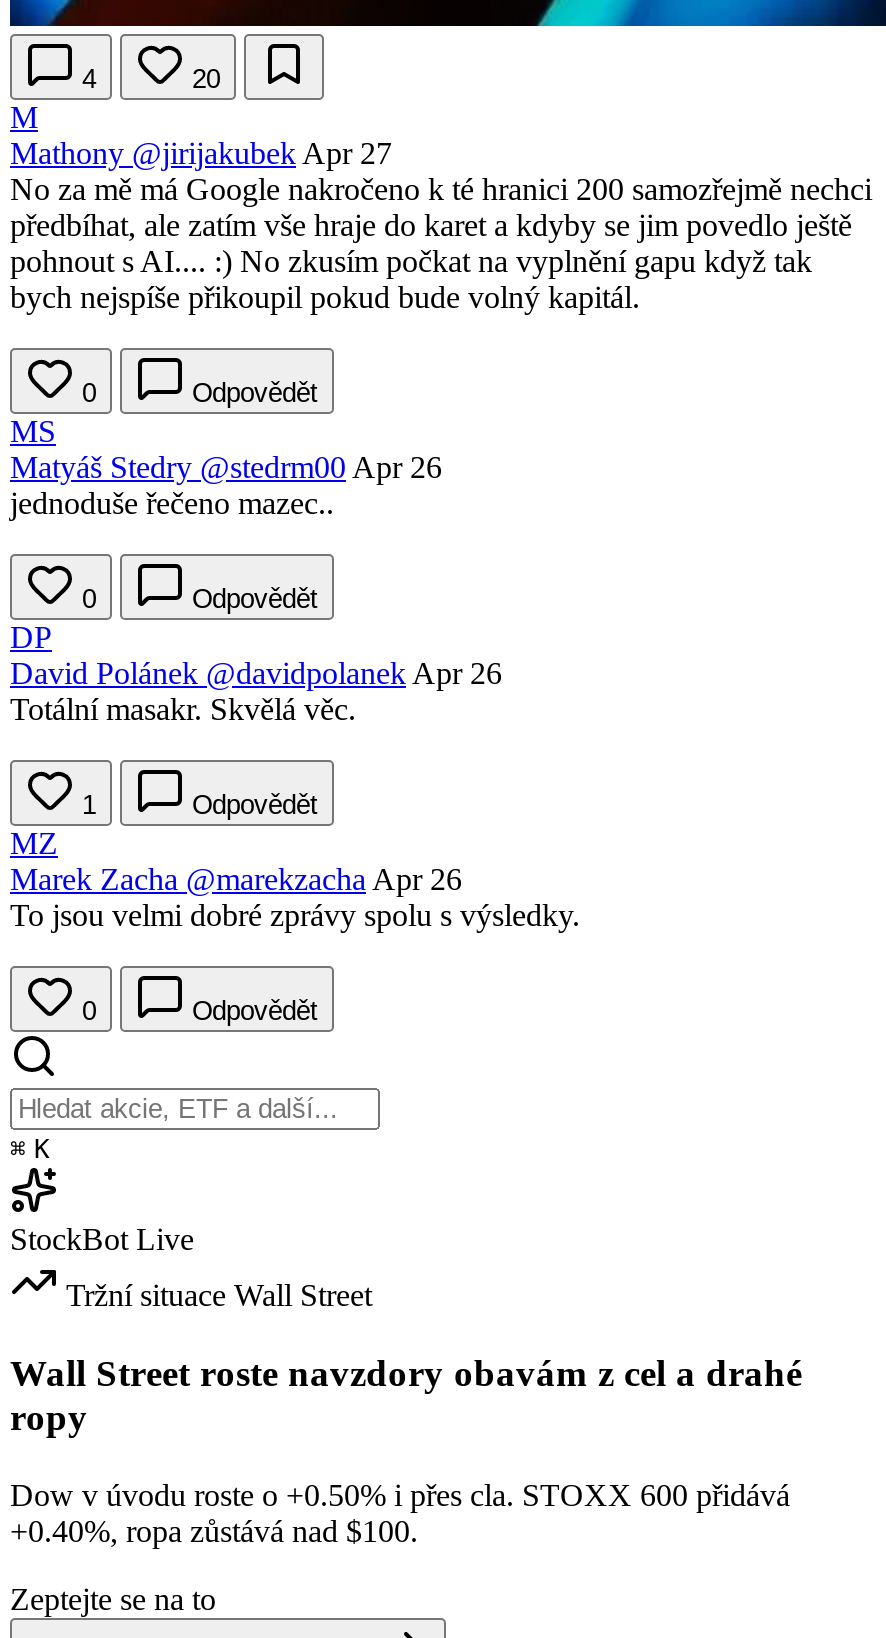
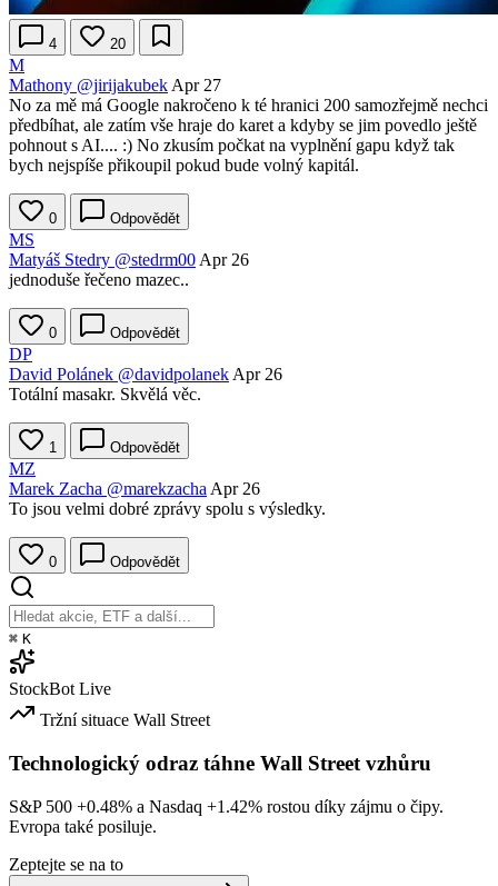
- Wall Street roste navzdory obavám z cel a drahé
- ropy
+ Technologický odraz táhne Wall Street vzhůru

- Dow v úvodu roste o +0.50% i přes cla. STOXX 600 přidává
- +0.40%, ropa zůstává nad $100.
+ S&P 500 +0.48% a Nasdaq +1.42% rostou díky zájmu o čipy.
+ Evropa také posiluje.
